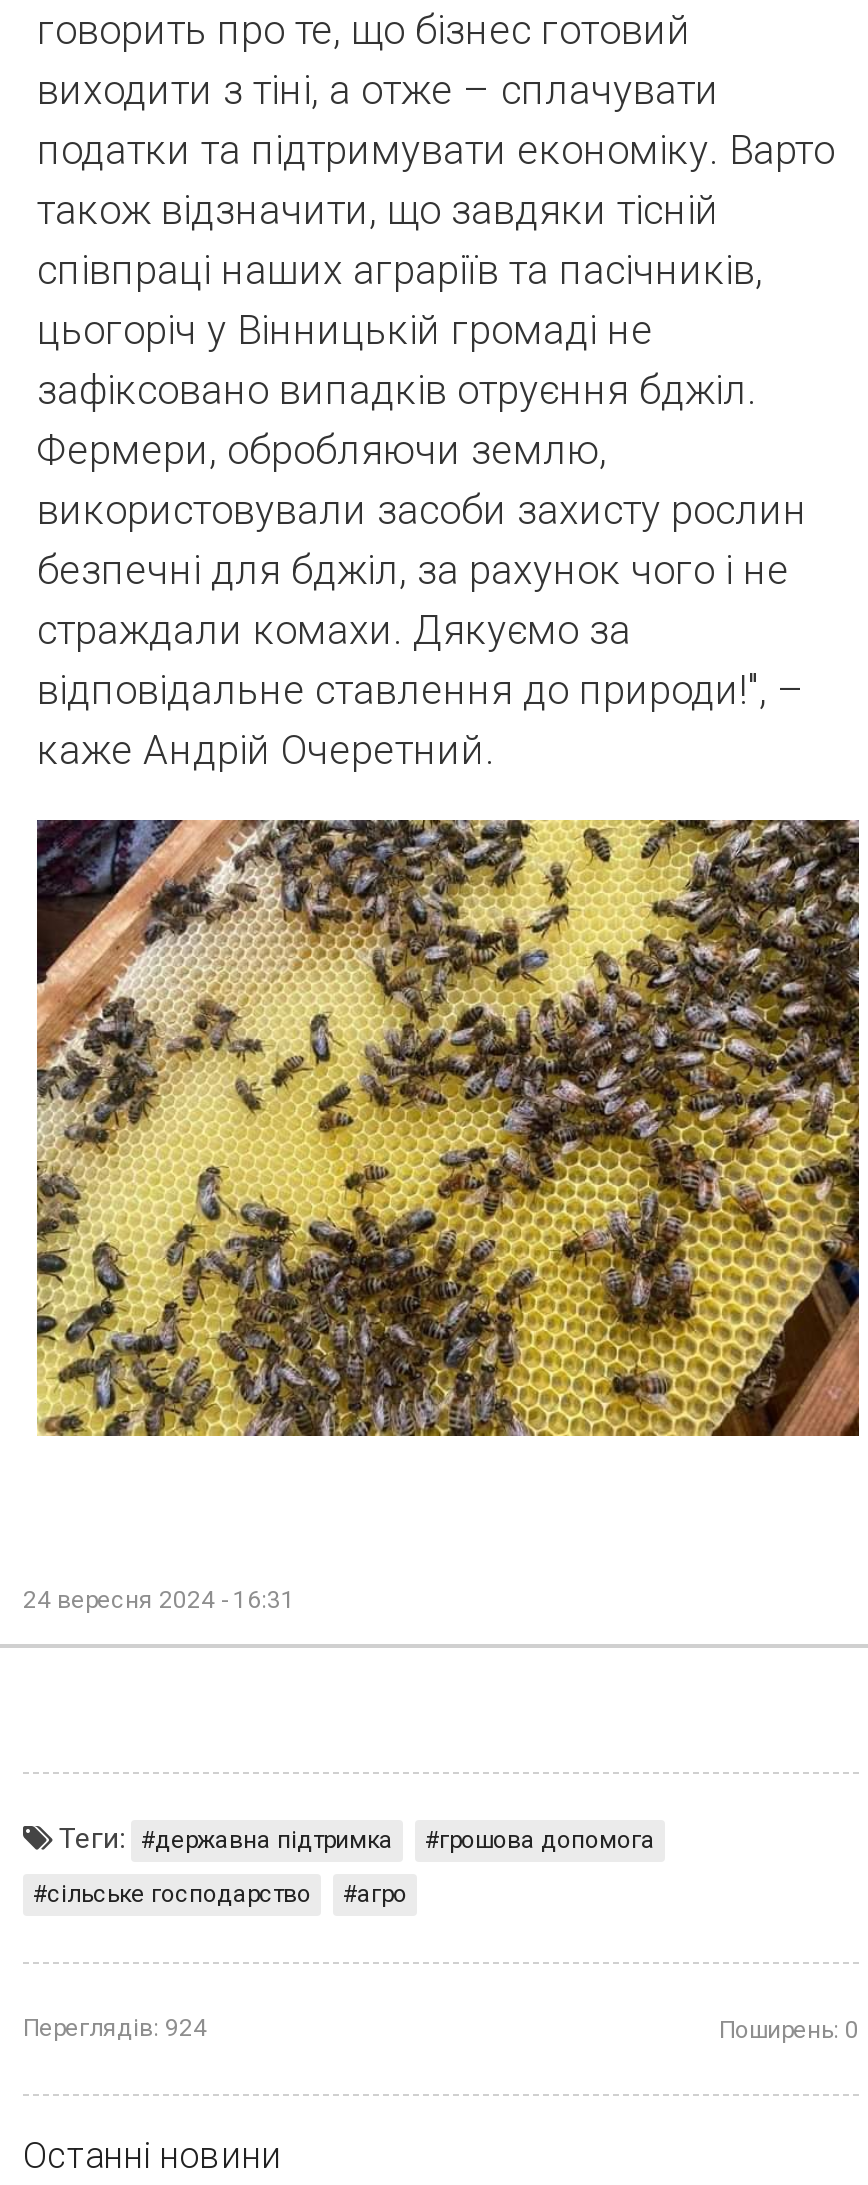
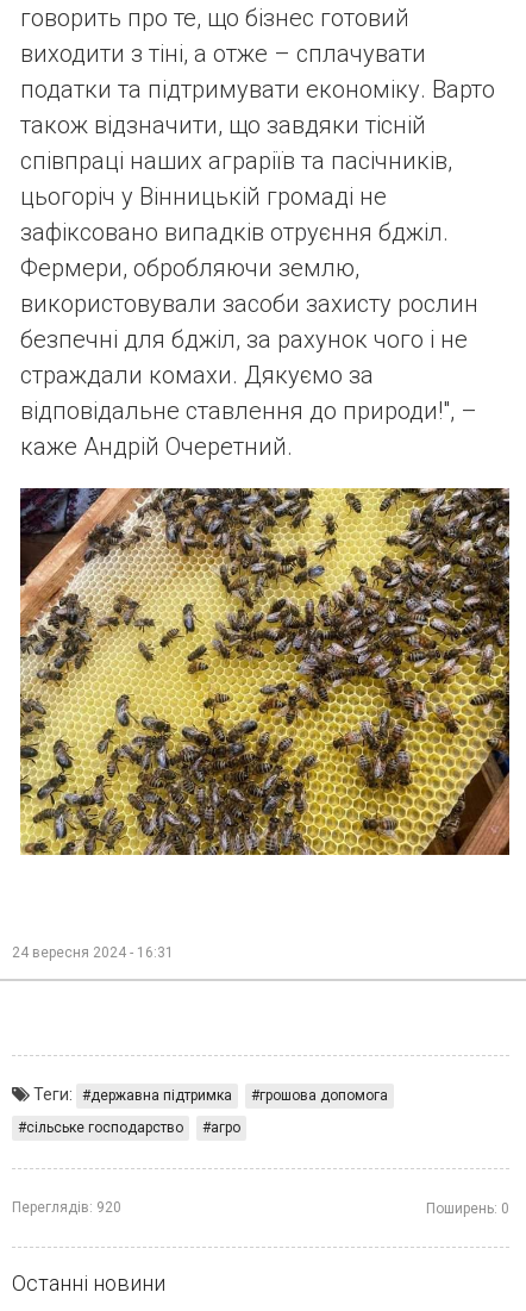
- Переглядів: 924
+ Переглядів: 920
